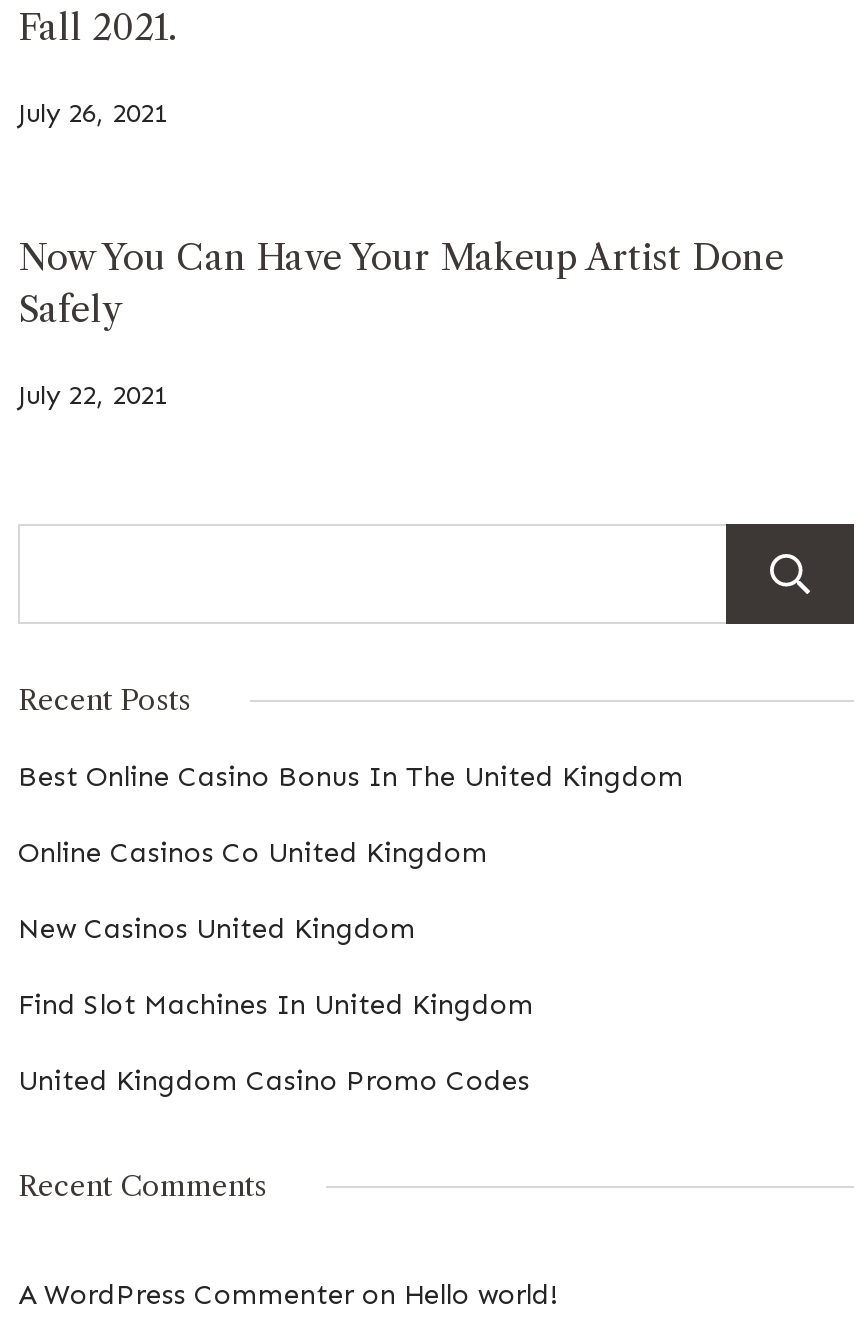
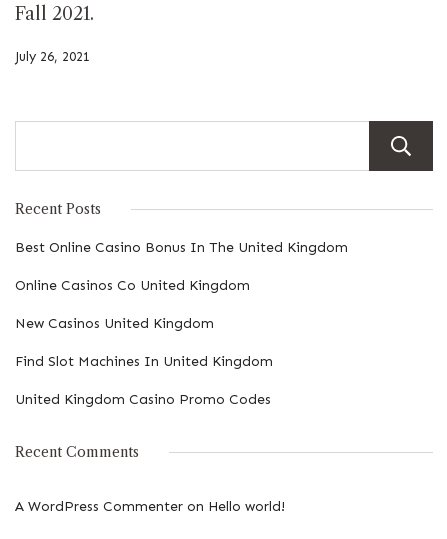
- Now You Can Have Your Makeup Artist Done
- Safely
- July 22, 2021
